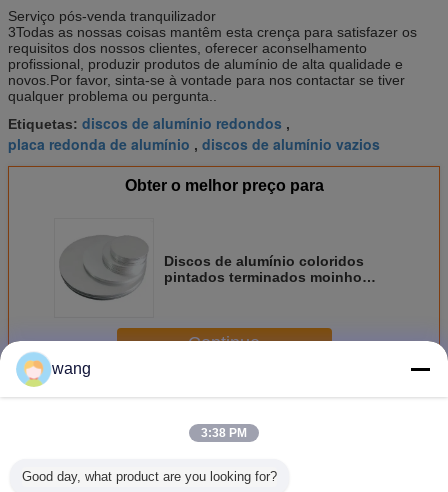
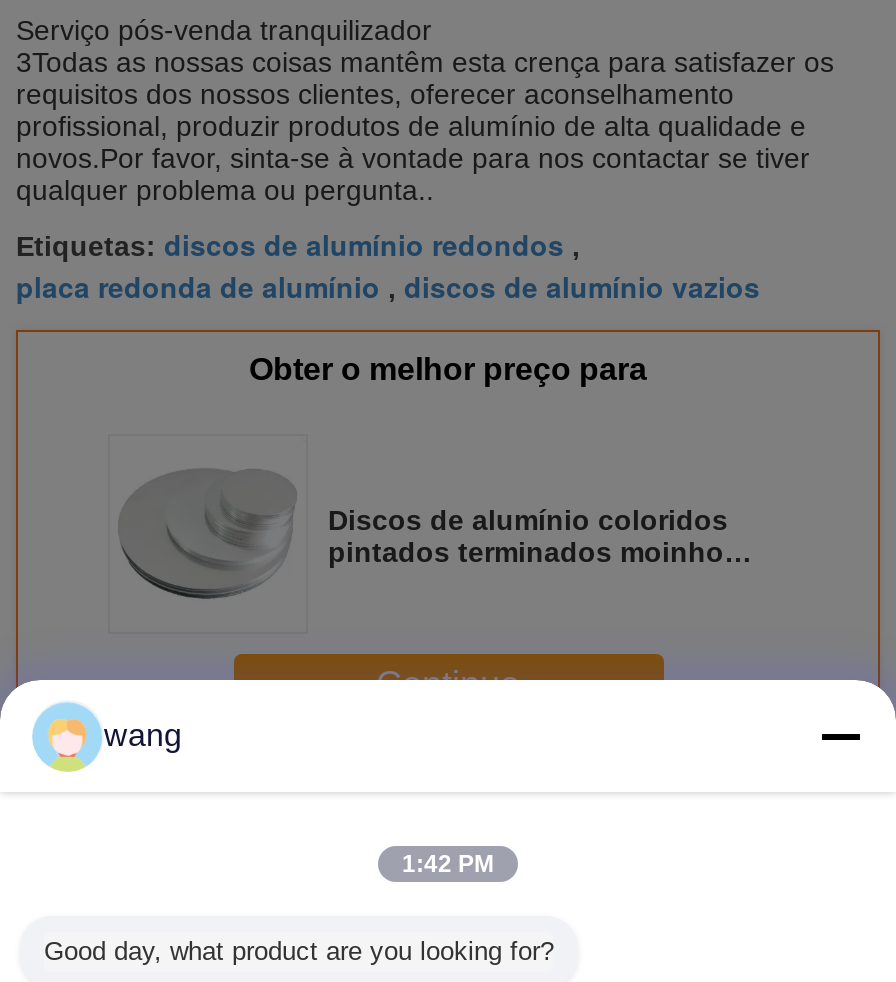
- 3:38 PM
+ 1:42 PM
